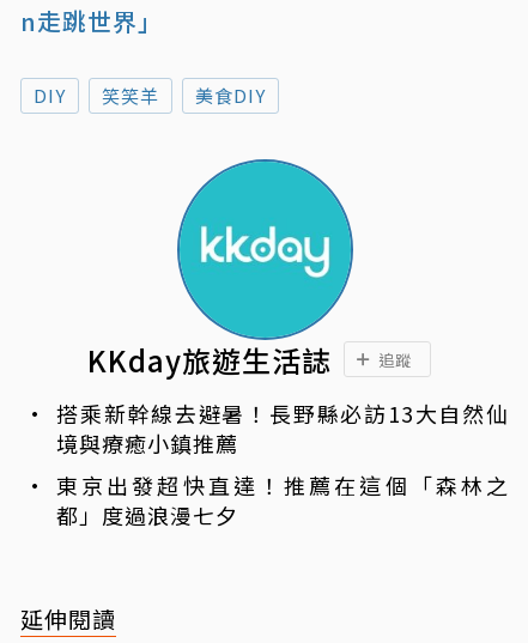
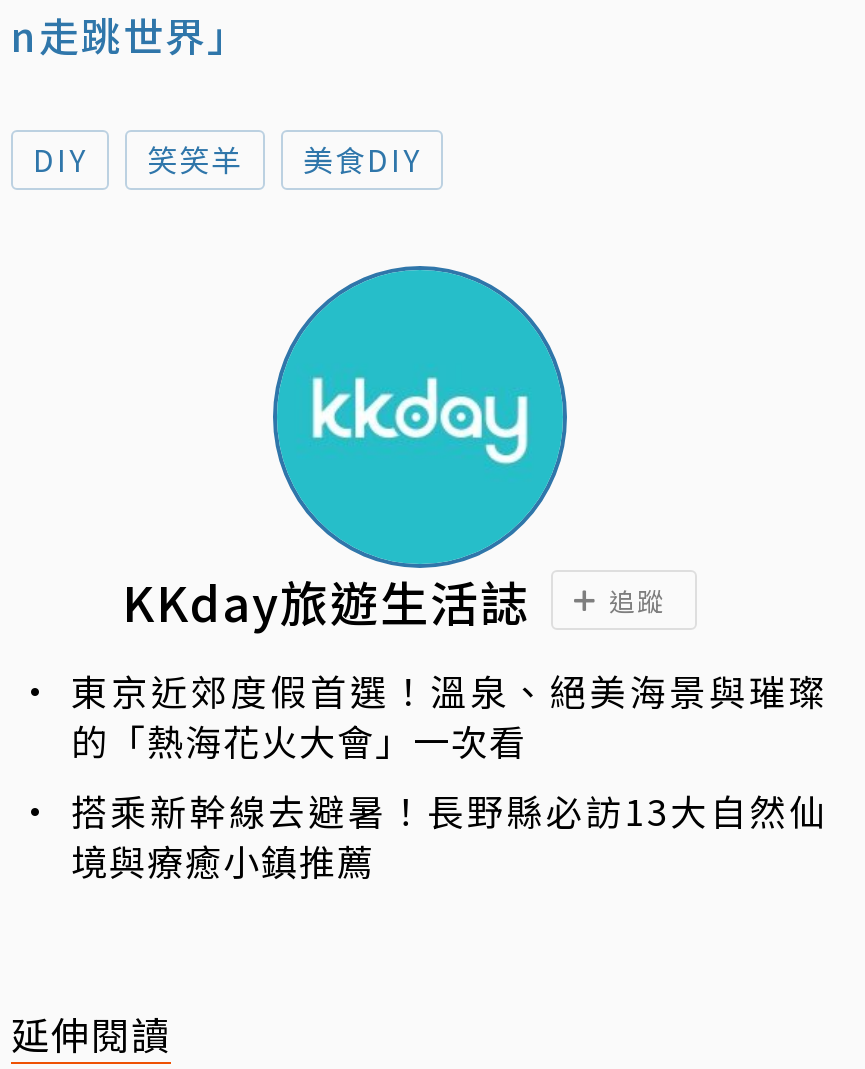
+ 東京近郊度假首選！溫泉、絕美海景與璀璨
+ 的「熱海花火大會」一次看

moved down: 搭乘新幹線去避暑！長野縣必訪13大自然仙 | 境與療癒小鎮推薦

- 東京出發超快直達！推薦在這個「森林之
- 都」度過浪漫七夕
